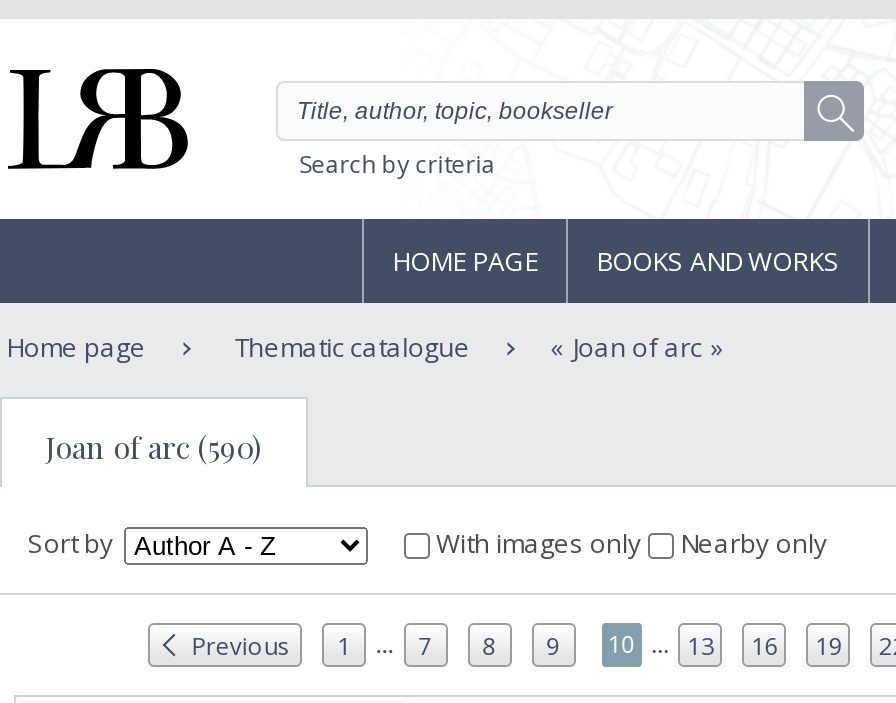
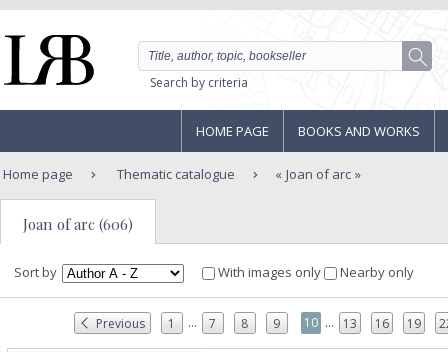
- Joan of arc (590)
+ Joan of arc (606)
